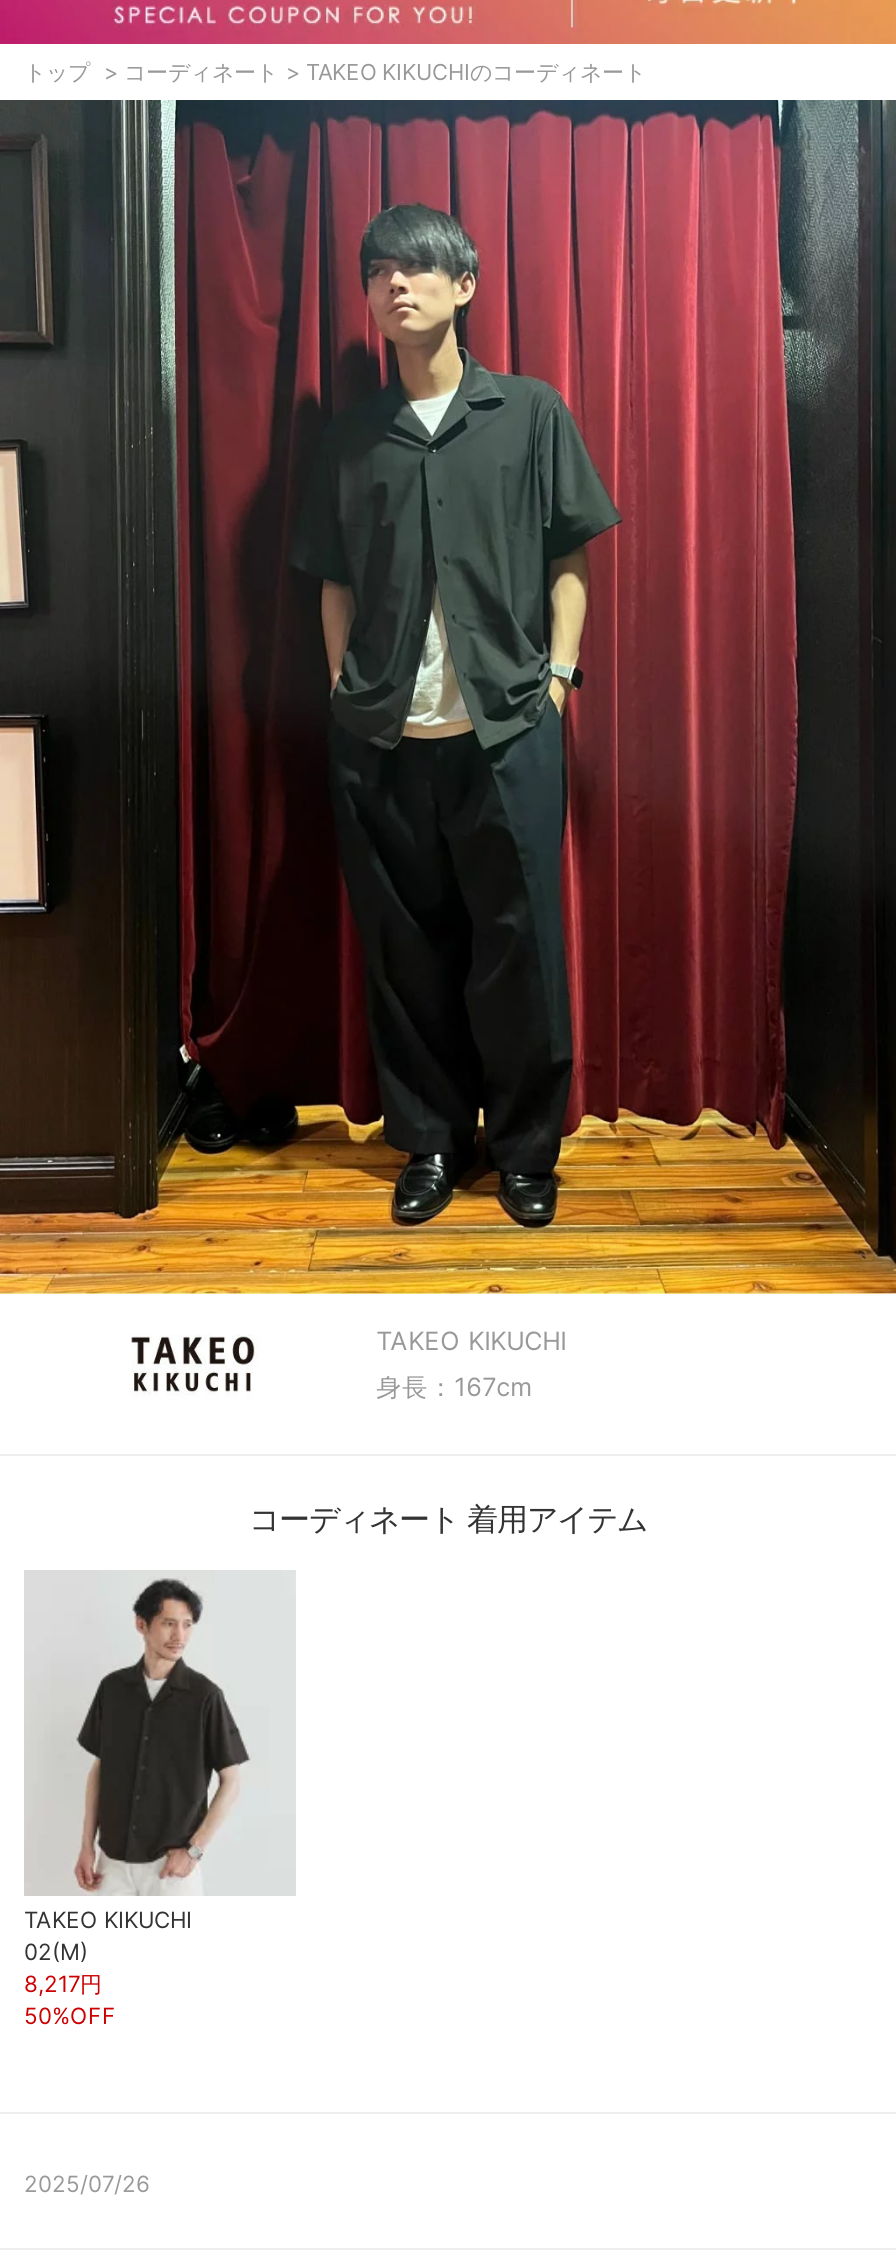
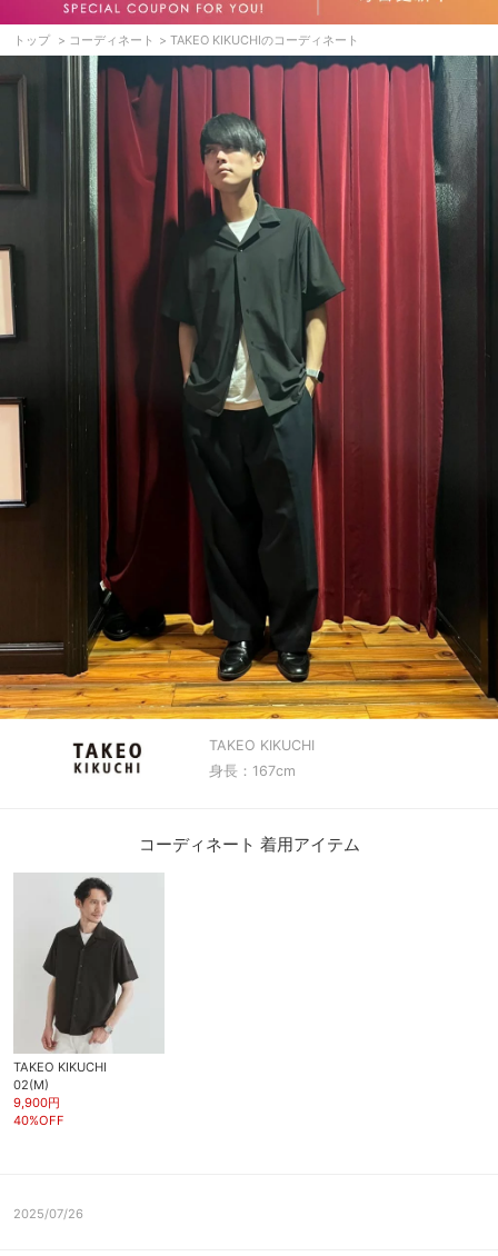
- 8,217円
- 50%OFF
+ 9,900円
+ 40%OFF
